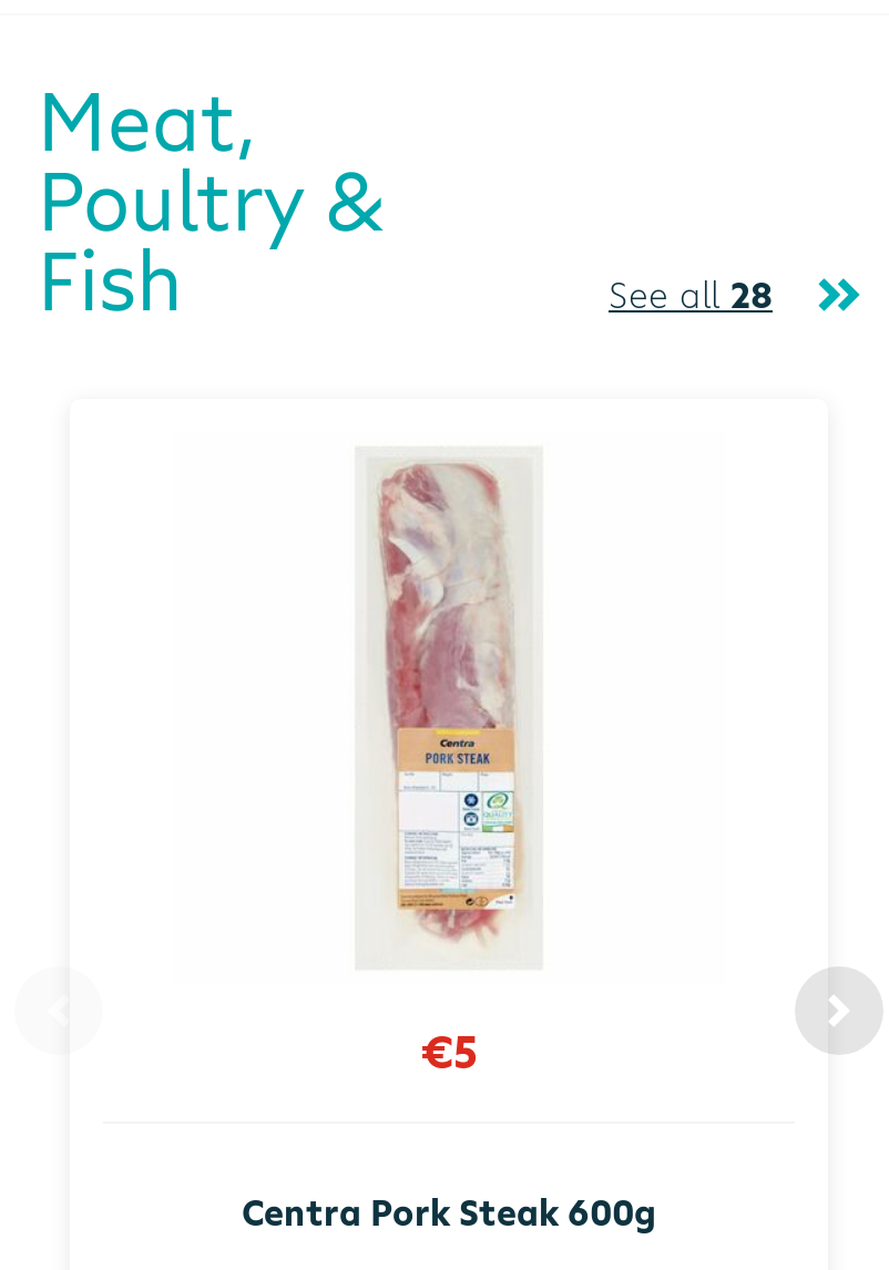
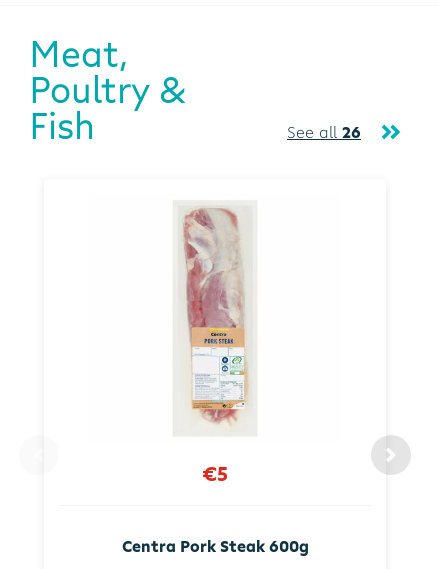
- See all 28
+ See all 26
